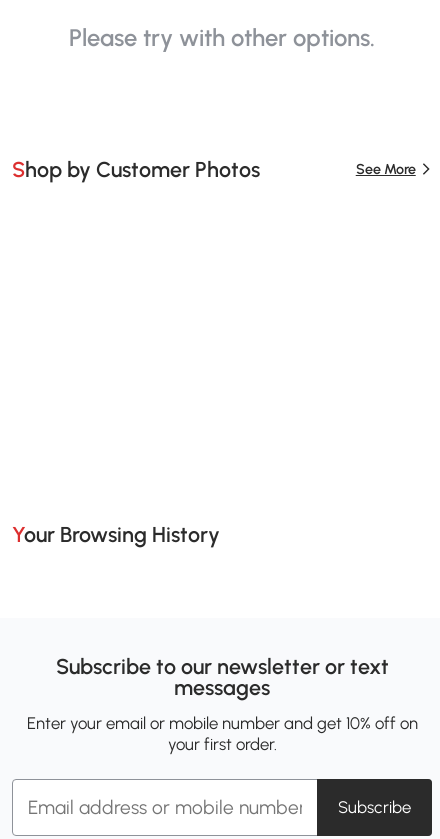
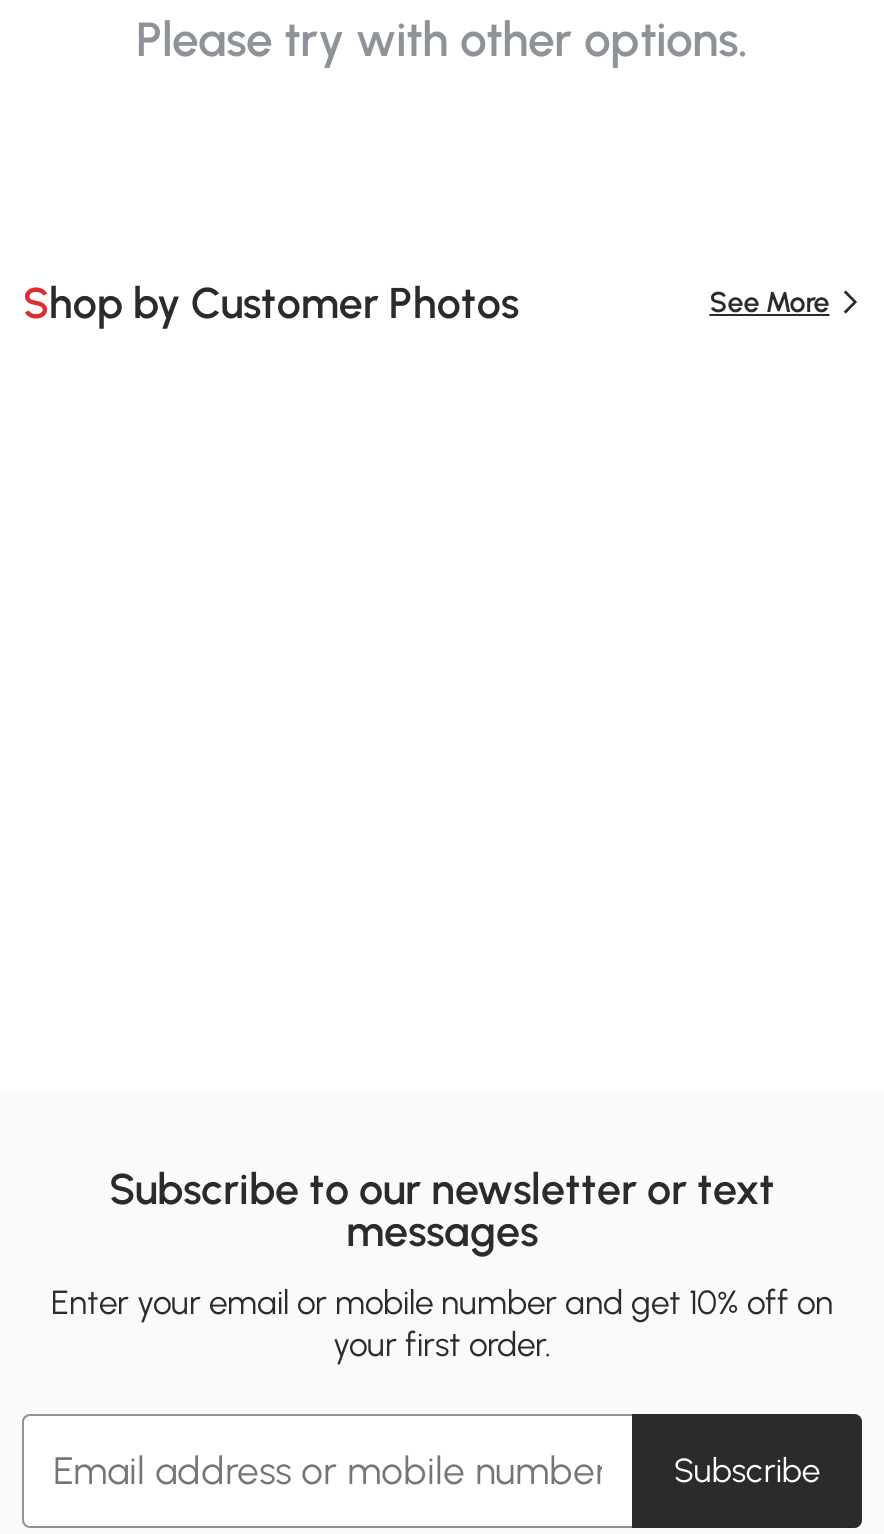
- Your Browsing History
